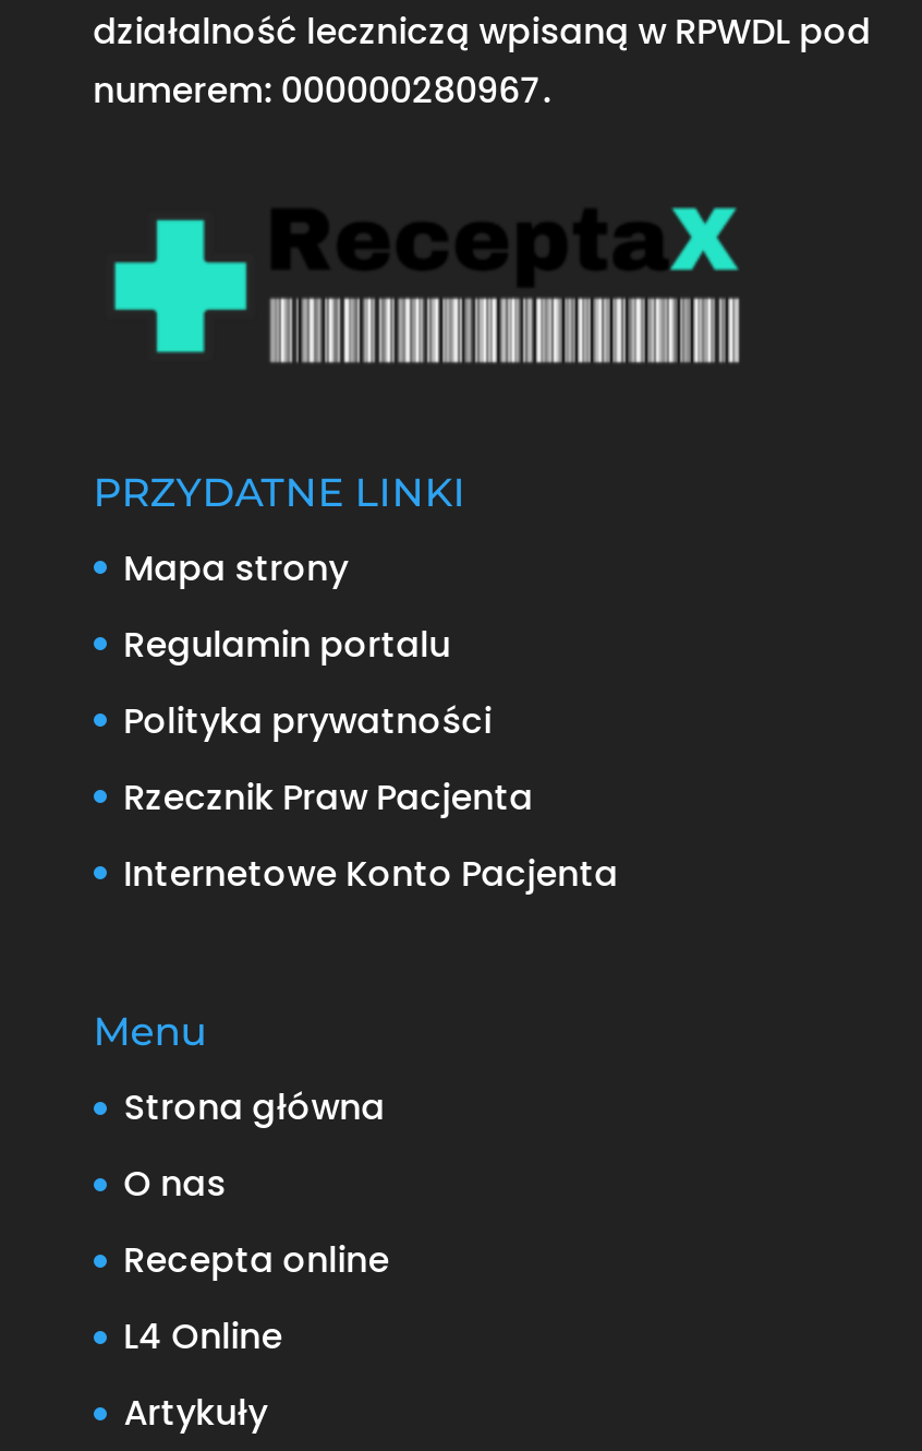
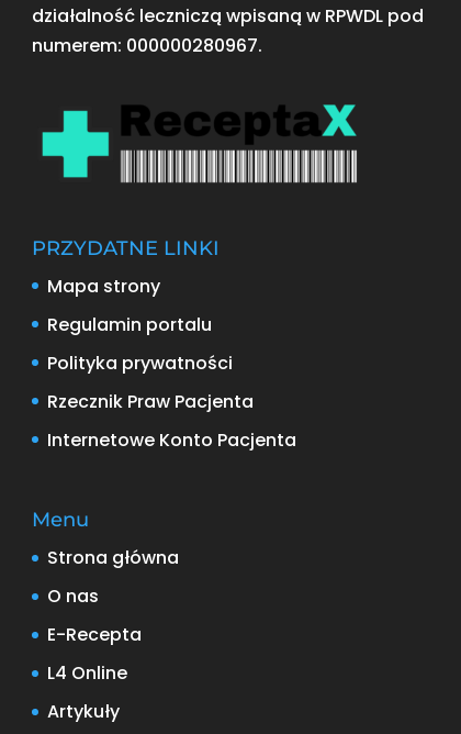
- Recepta online
+ E-Recepta
